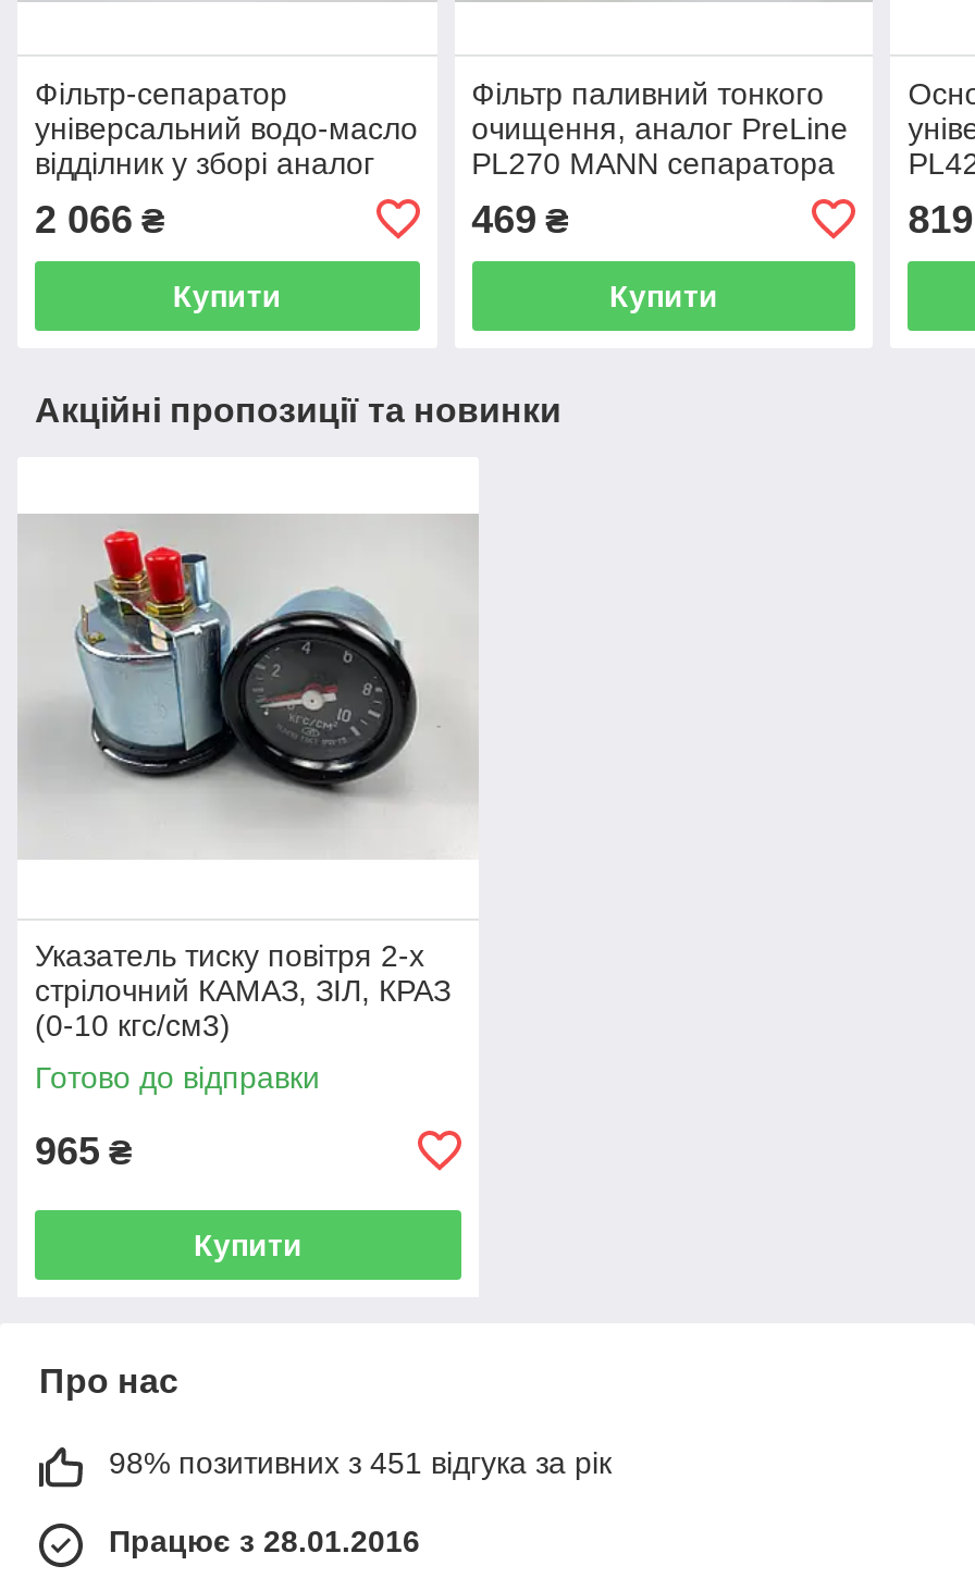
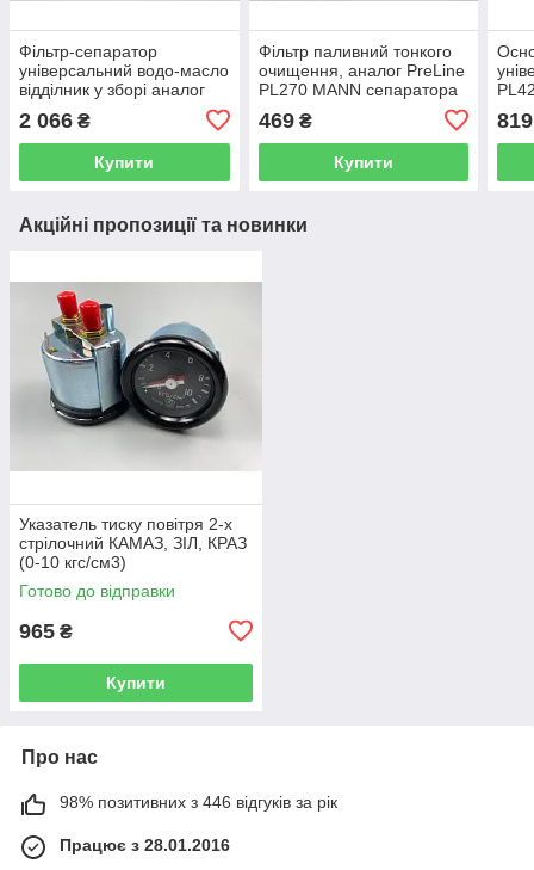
- 98% позитивних з 451 відгука за рік
+ 98% позитивних з 446 відгуків за рік
